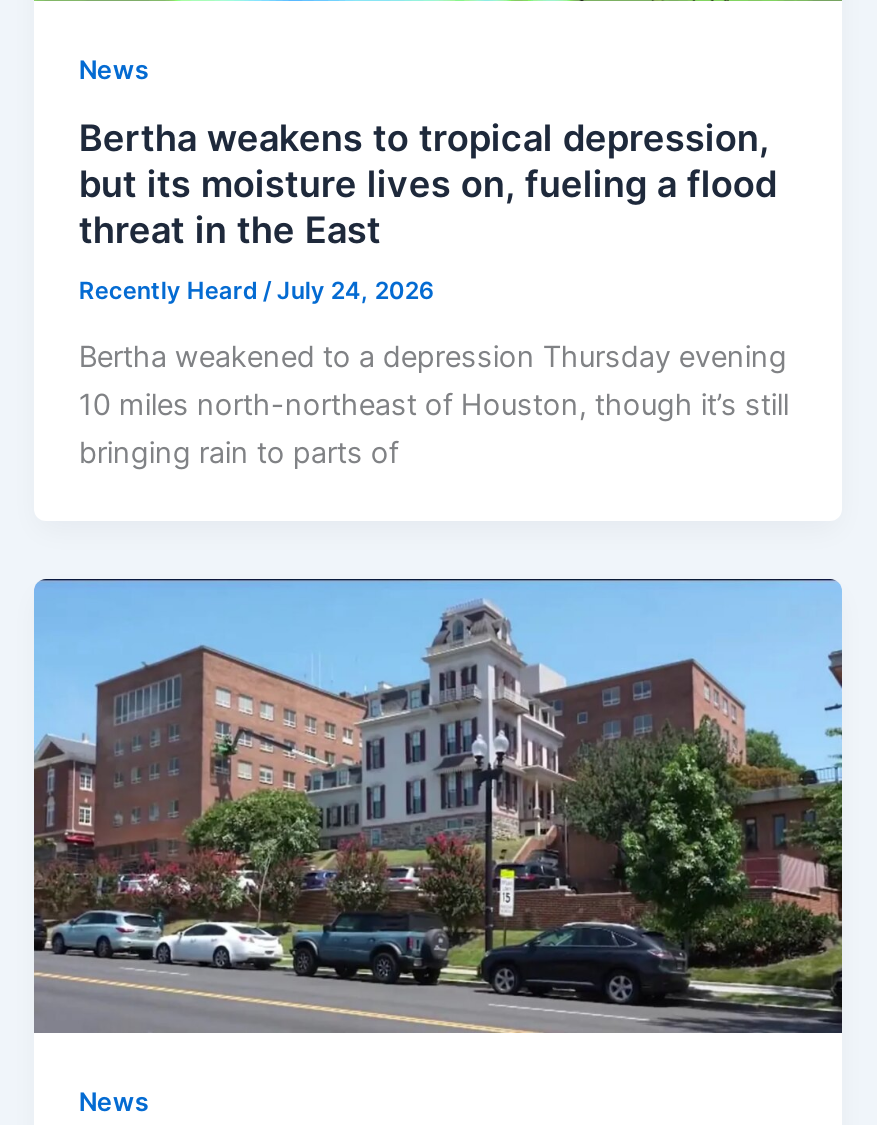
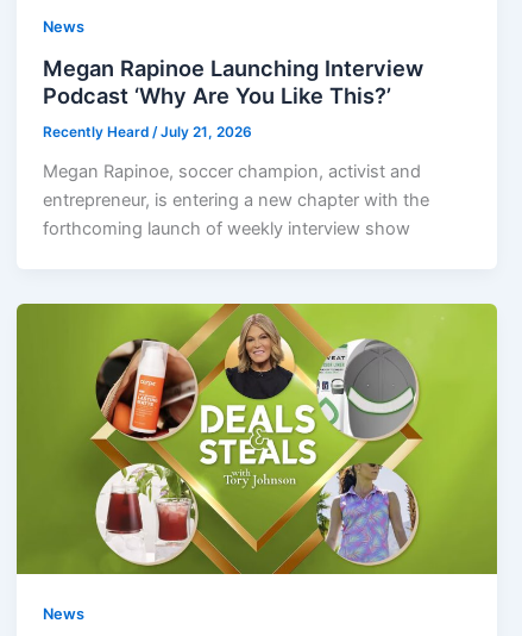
- Bertha weakens to tropical depression,
- but its moisture lives on, fueling a flood
- threat in the East
+ Megan Rapinoe Launching Interview
+ Podcast ‘Why Are You Like This?’

- Recently Heard / July 24, 2026
+ Recently Heard / July 21, 2026

- Bertha weakened to a depression Thursday evening
- 10 miles north-northeast of Houston, though it’s still
- bringing rain to parts of
+ Megan Rapinoe, soccer champion, activist and
+ entrepreneur, is entering a new chapter with the
+ forthcoming launch of weekly interview show

- [image]
+ [image]
